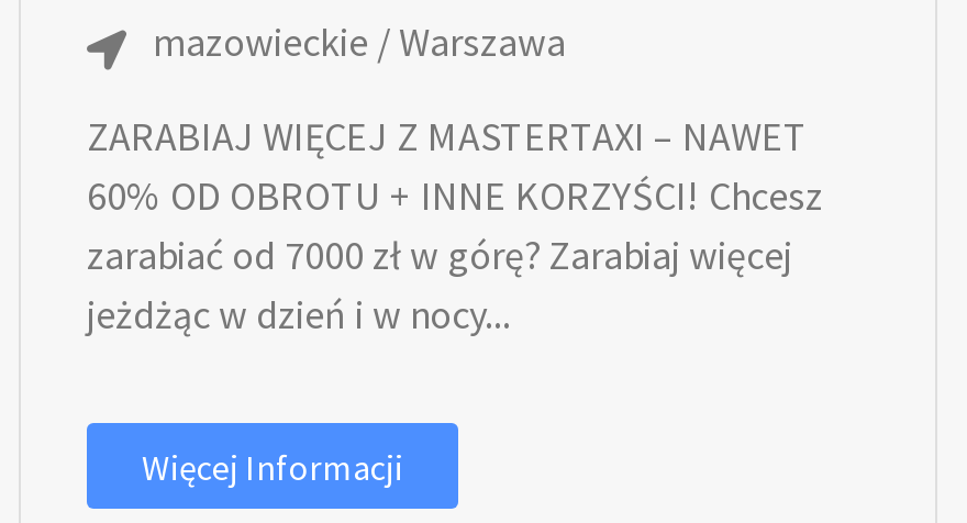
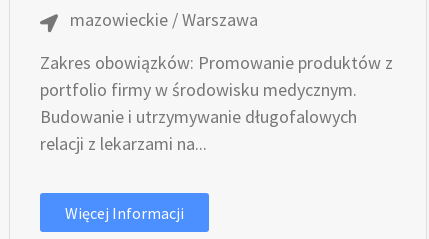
- ZARABIAJ WIĘCEJ Z MASTERTAXI – NAWET
- 60% OD OBROTU + INNE KORZYŚCI! Chcesz
- zarabiać od 7000 zł w górę? Zarabiaj więcej
- jeżdżąc w dzień i w nocy...
+ Zakres obowiązków: Promowanie produktów z
+ portfolio firmy w środowisku medycznym.
+ Budowanie i utrzymywanie długofalowych
+ relacji z lekarzami na...
